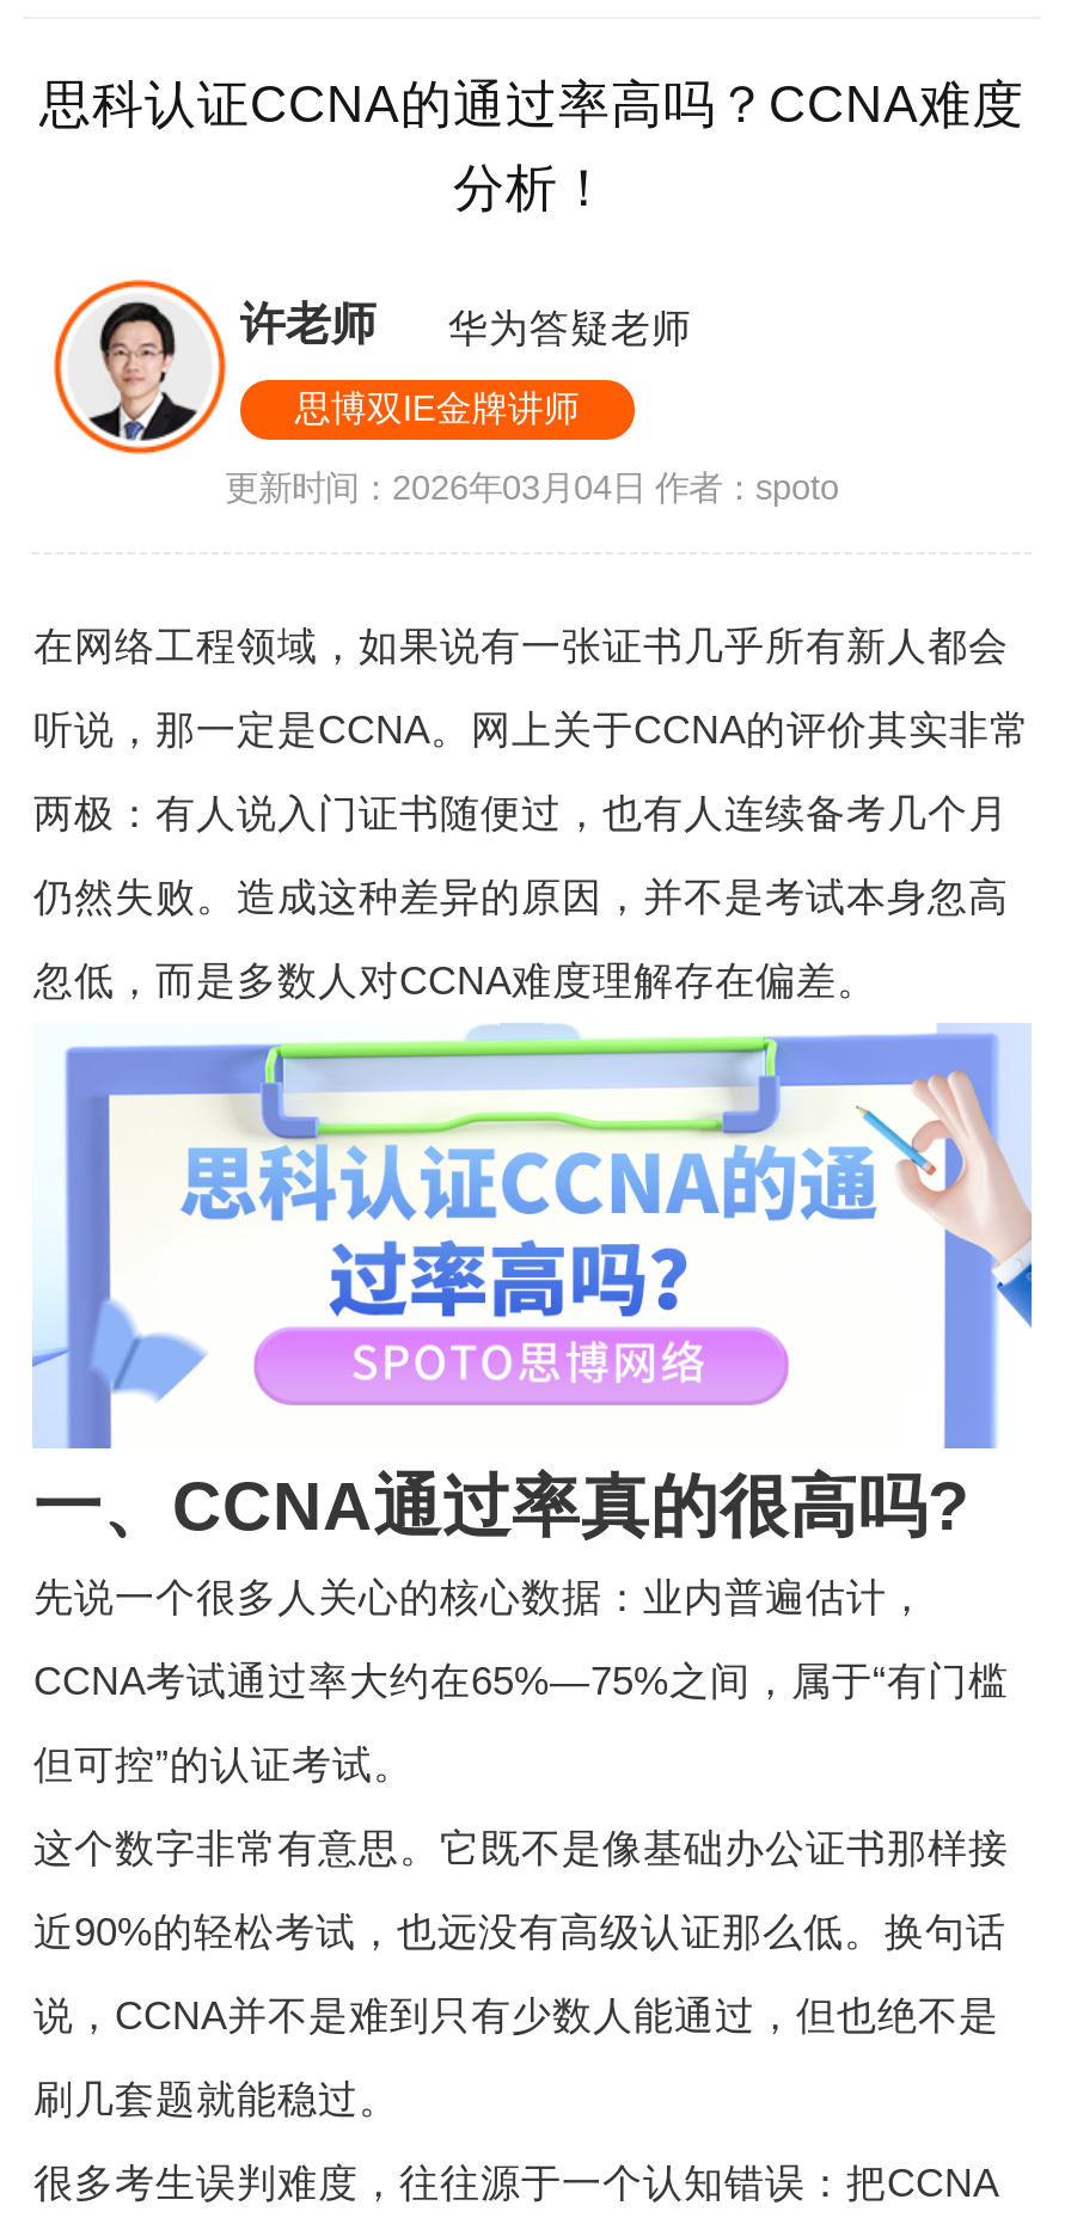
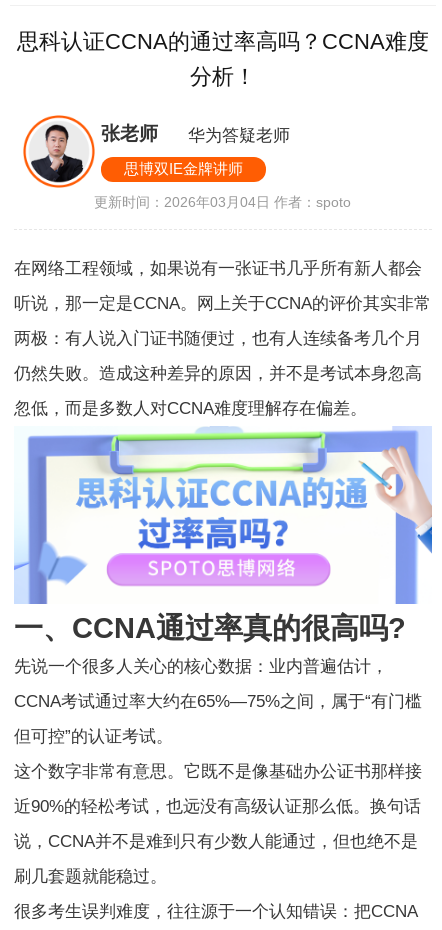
- [image]
- 许老师
+ [image]
+ 张老师
